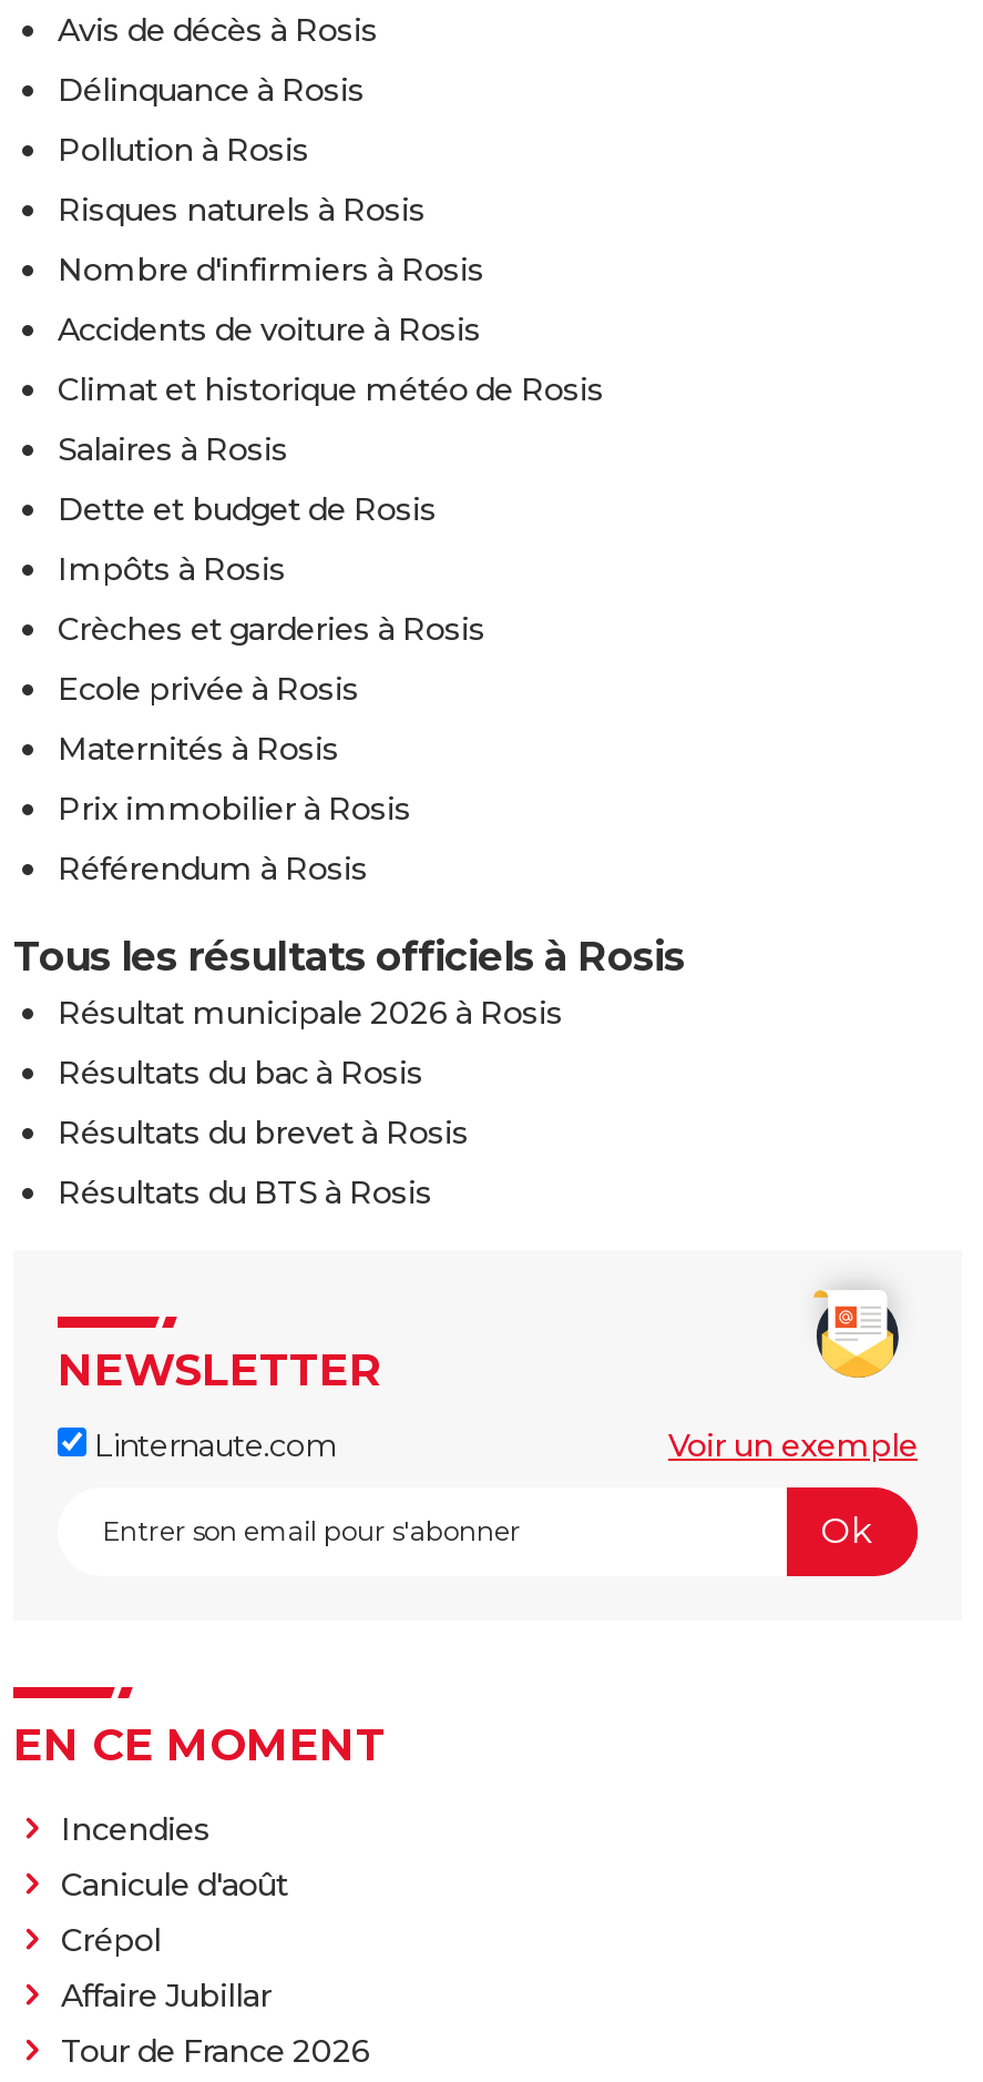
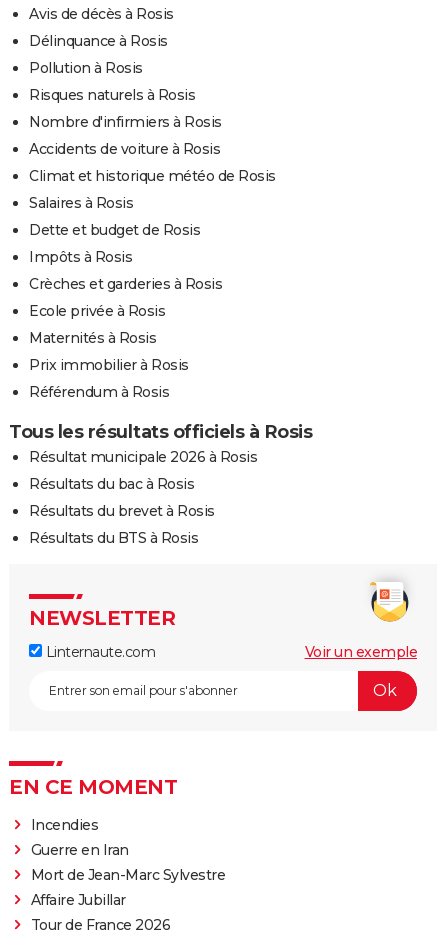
- Canicule d'août
- Crépol
+ Guerre en Iran
+ Mort de Jean-Marc Sylvestre
